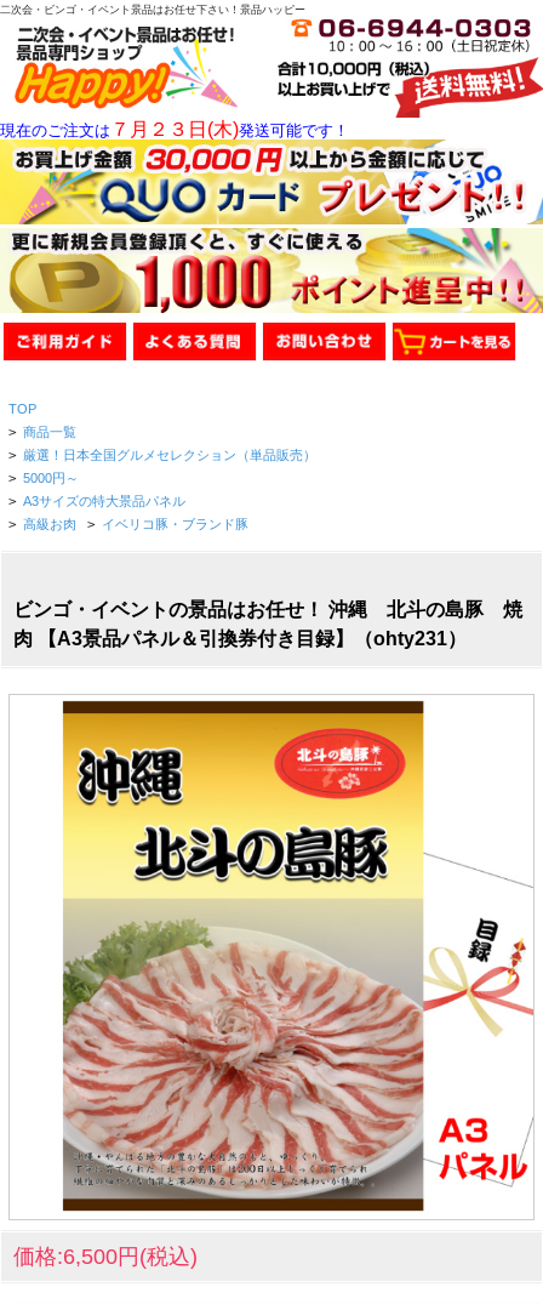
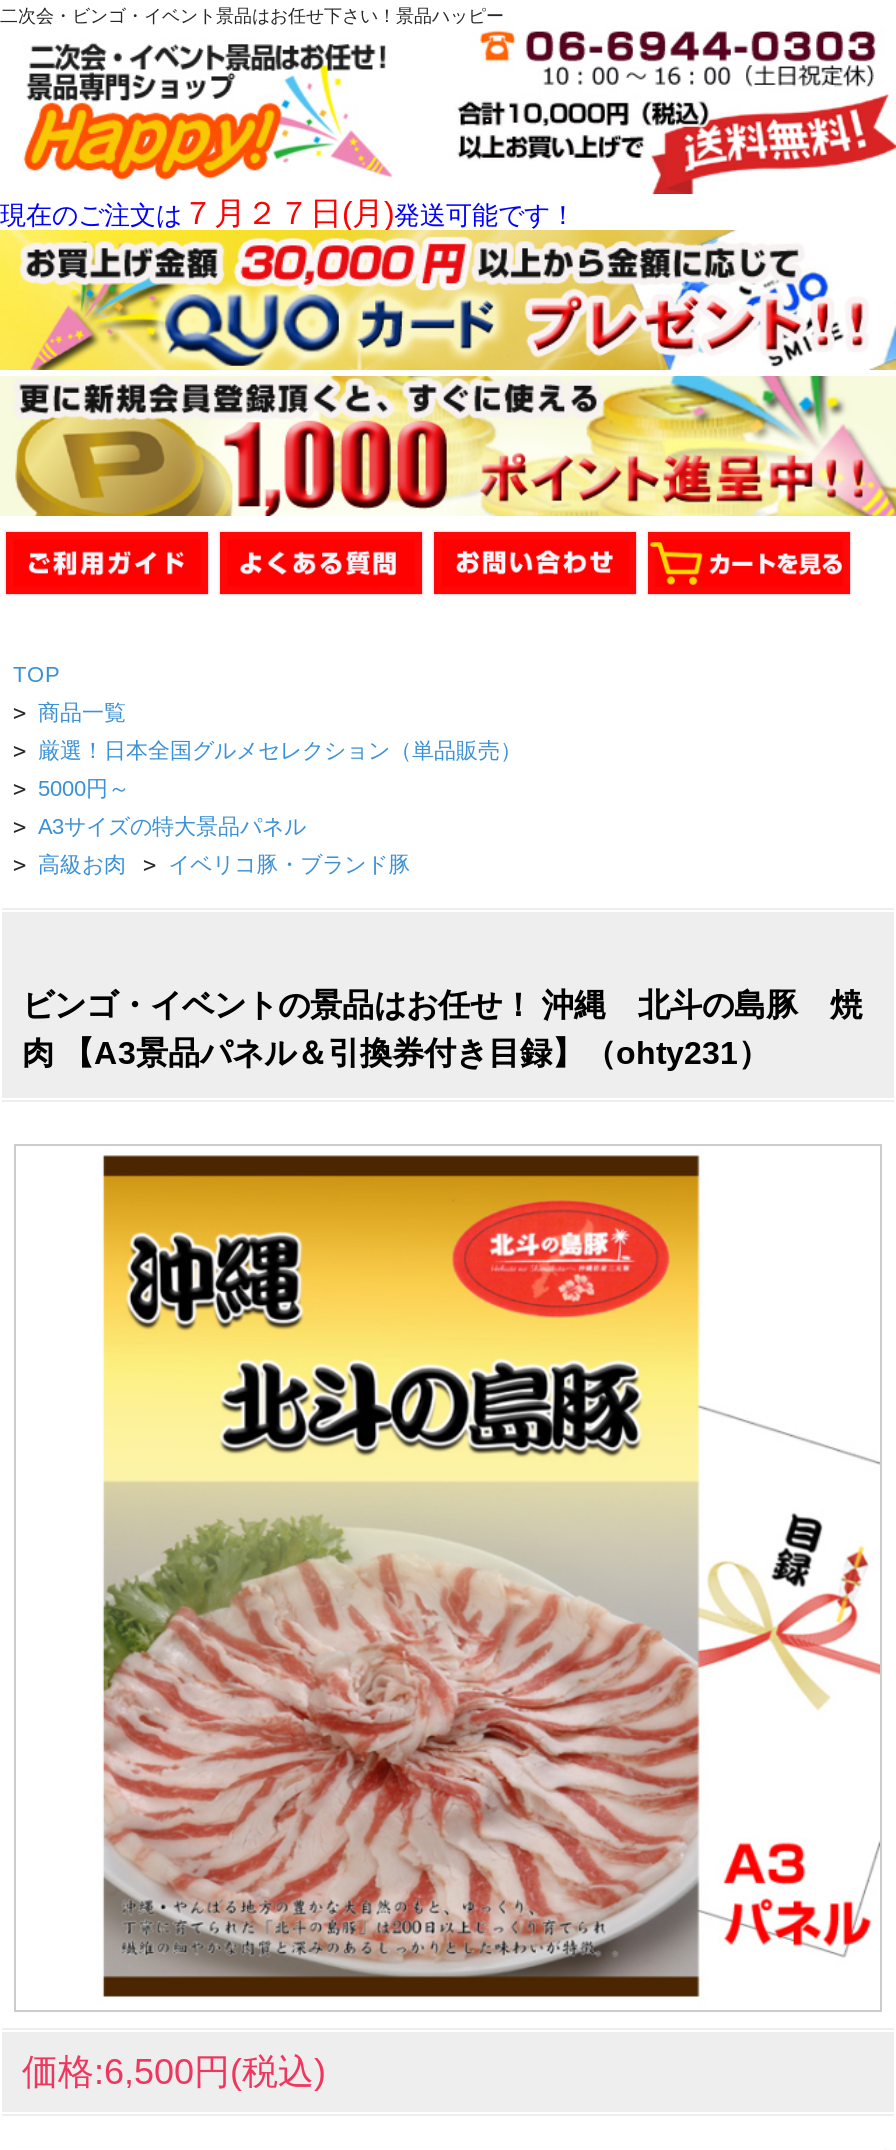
- 現在のご注文は７月２３日(木)発送可能です！
+ 現在のご注文は７月２７日(月)発送可能です！
